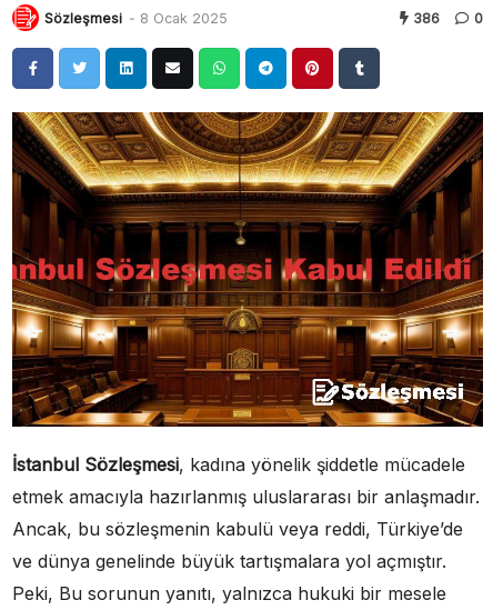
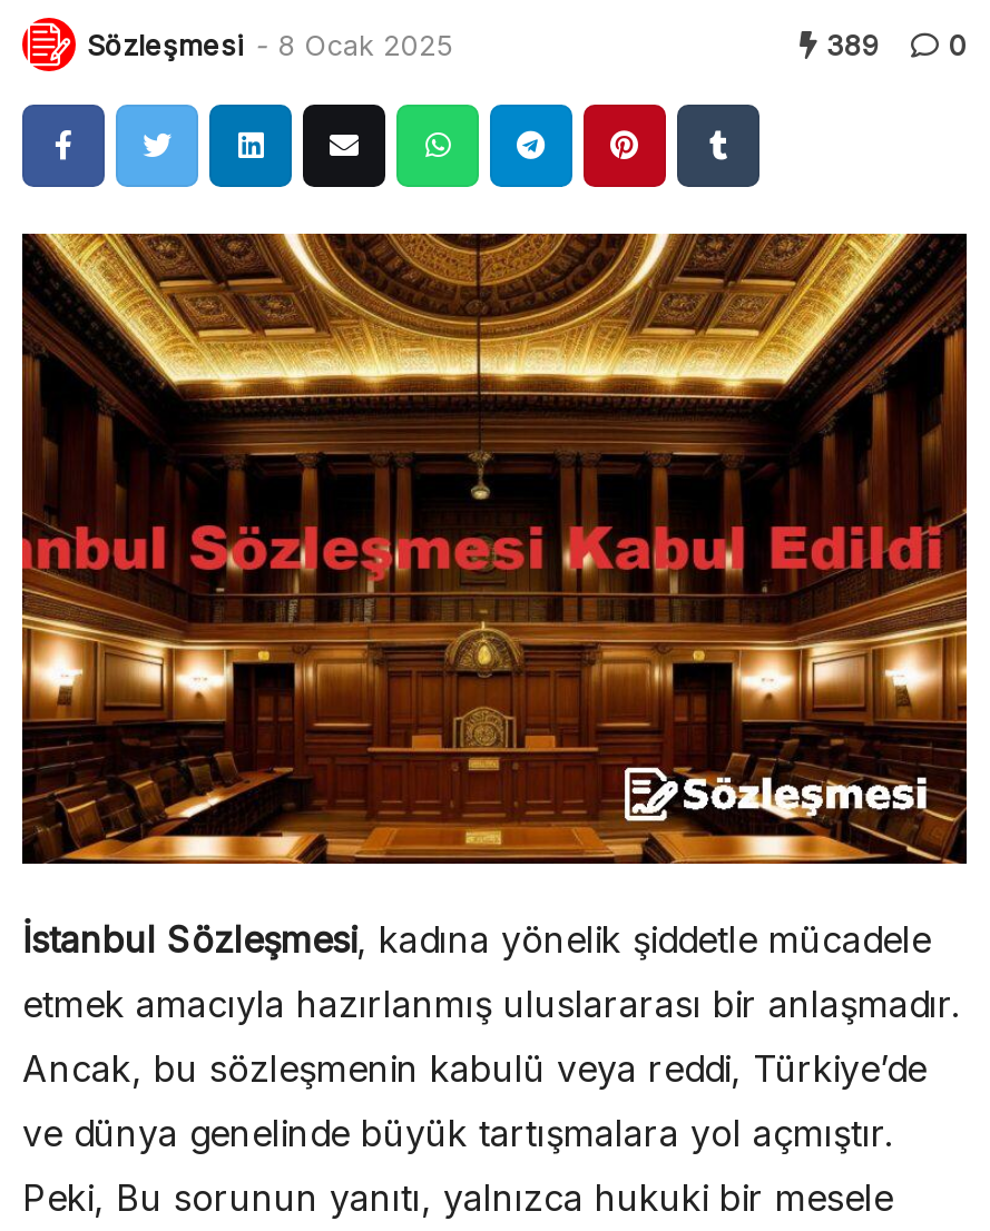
- 386 0
+ 389 0
